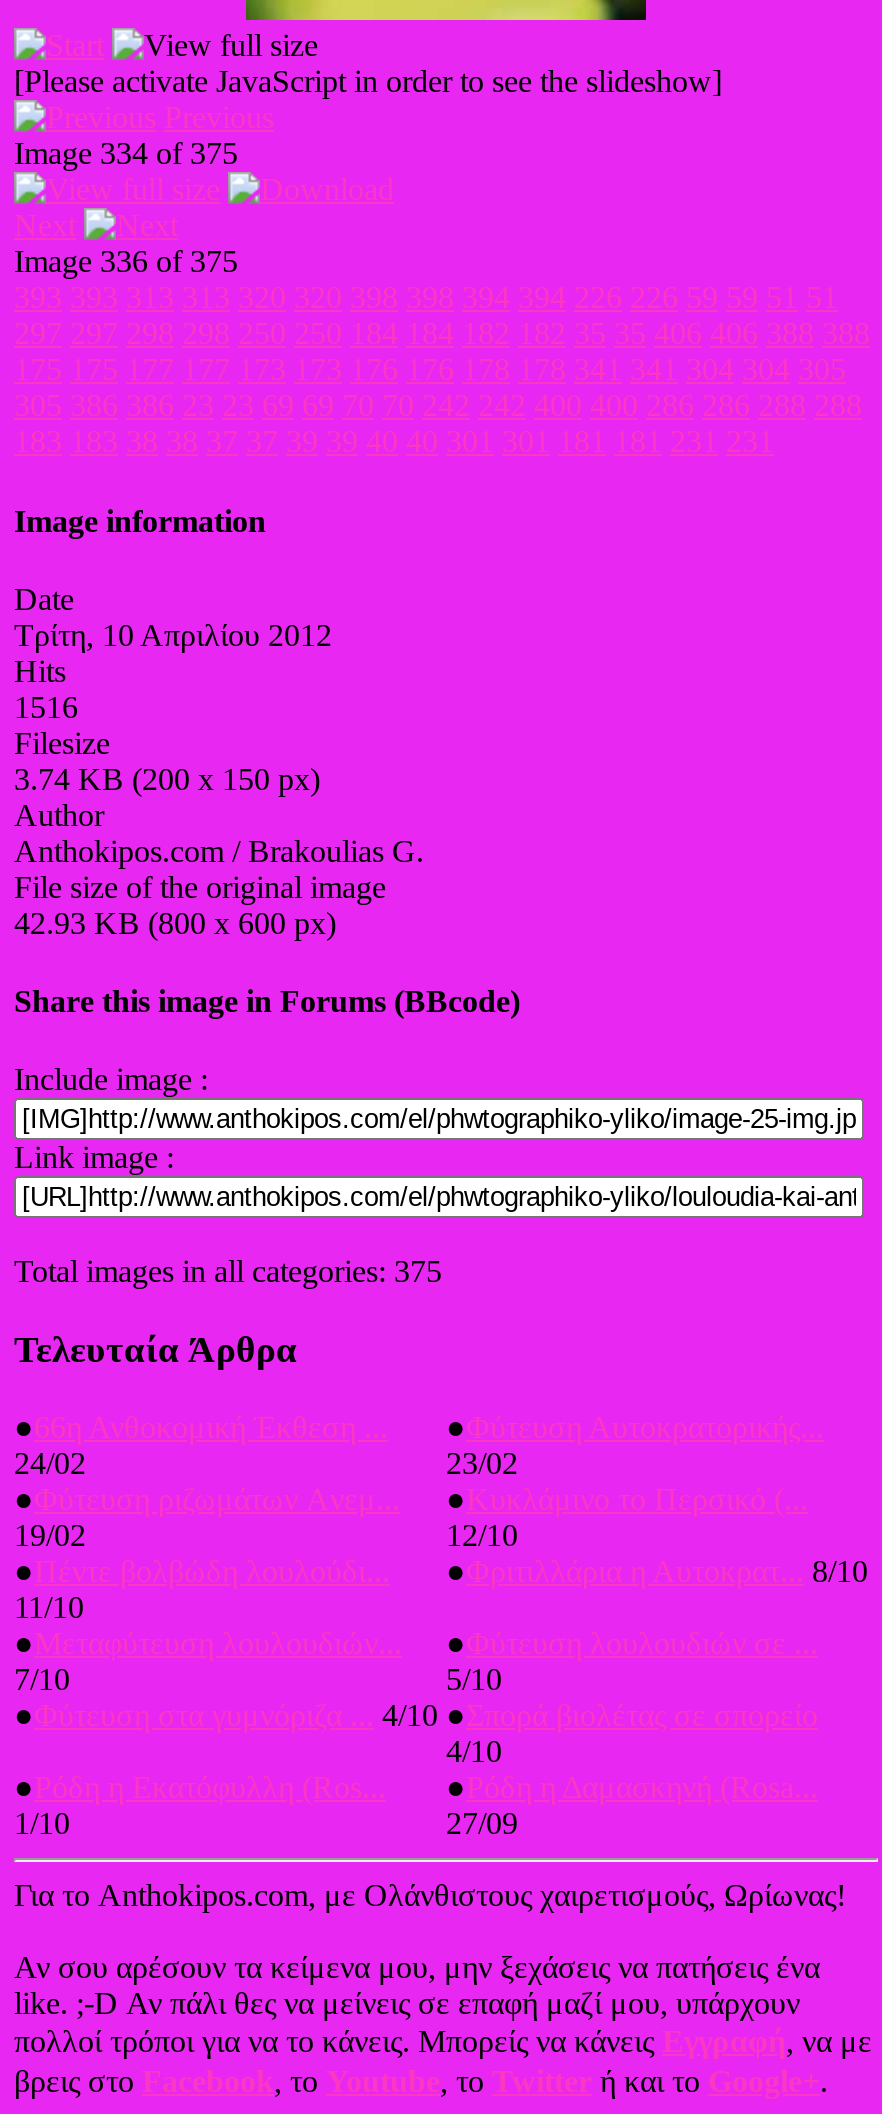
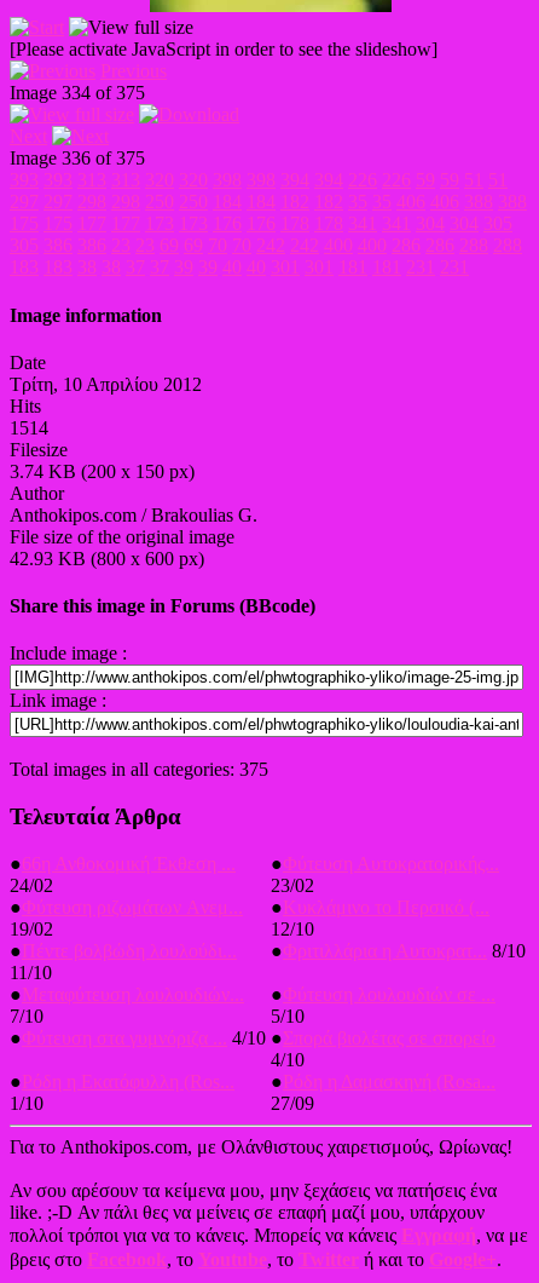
- 1516
+ 1514
